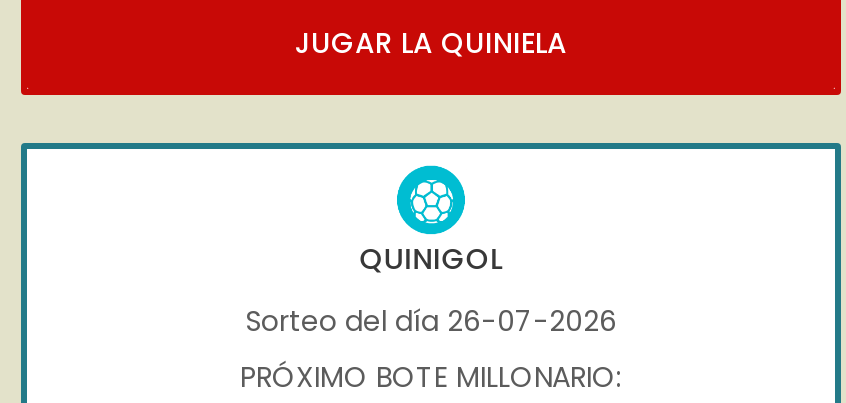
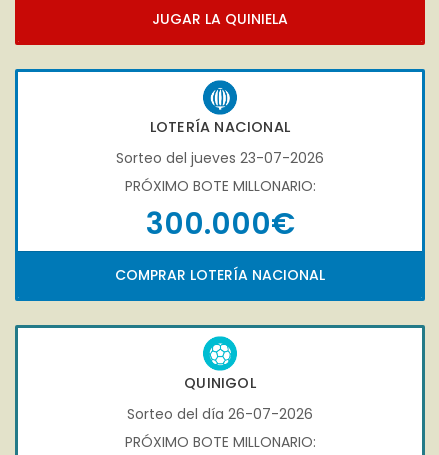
+ [image]
+ LOTERÍA NACIONAL
+ Sorteo del jueves 23-07-2026
+ PRÓXIMO BOTE MILLONARIO:
+ 300.000€
+ COMPRAR LOTERÍA NACIONAL
